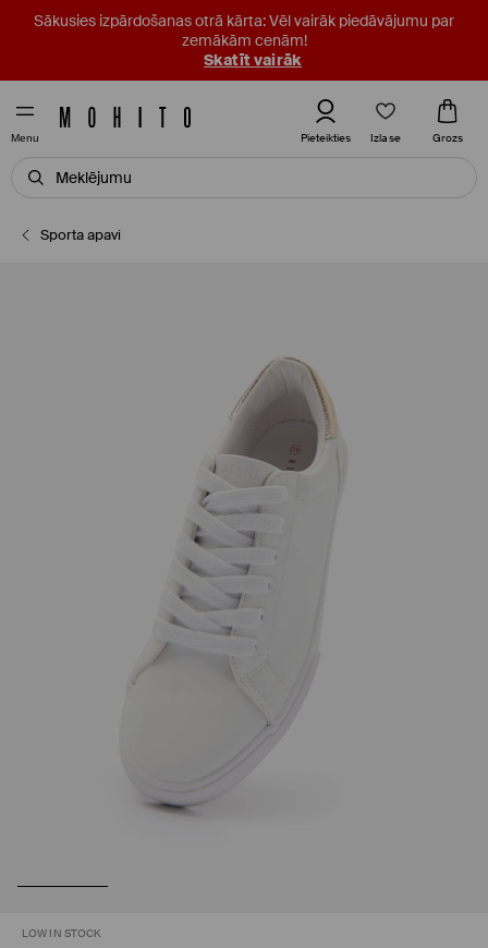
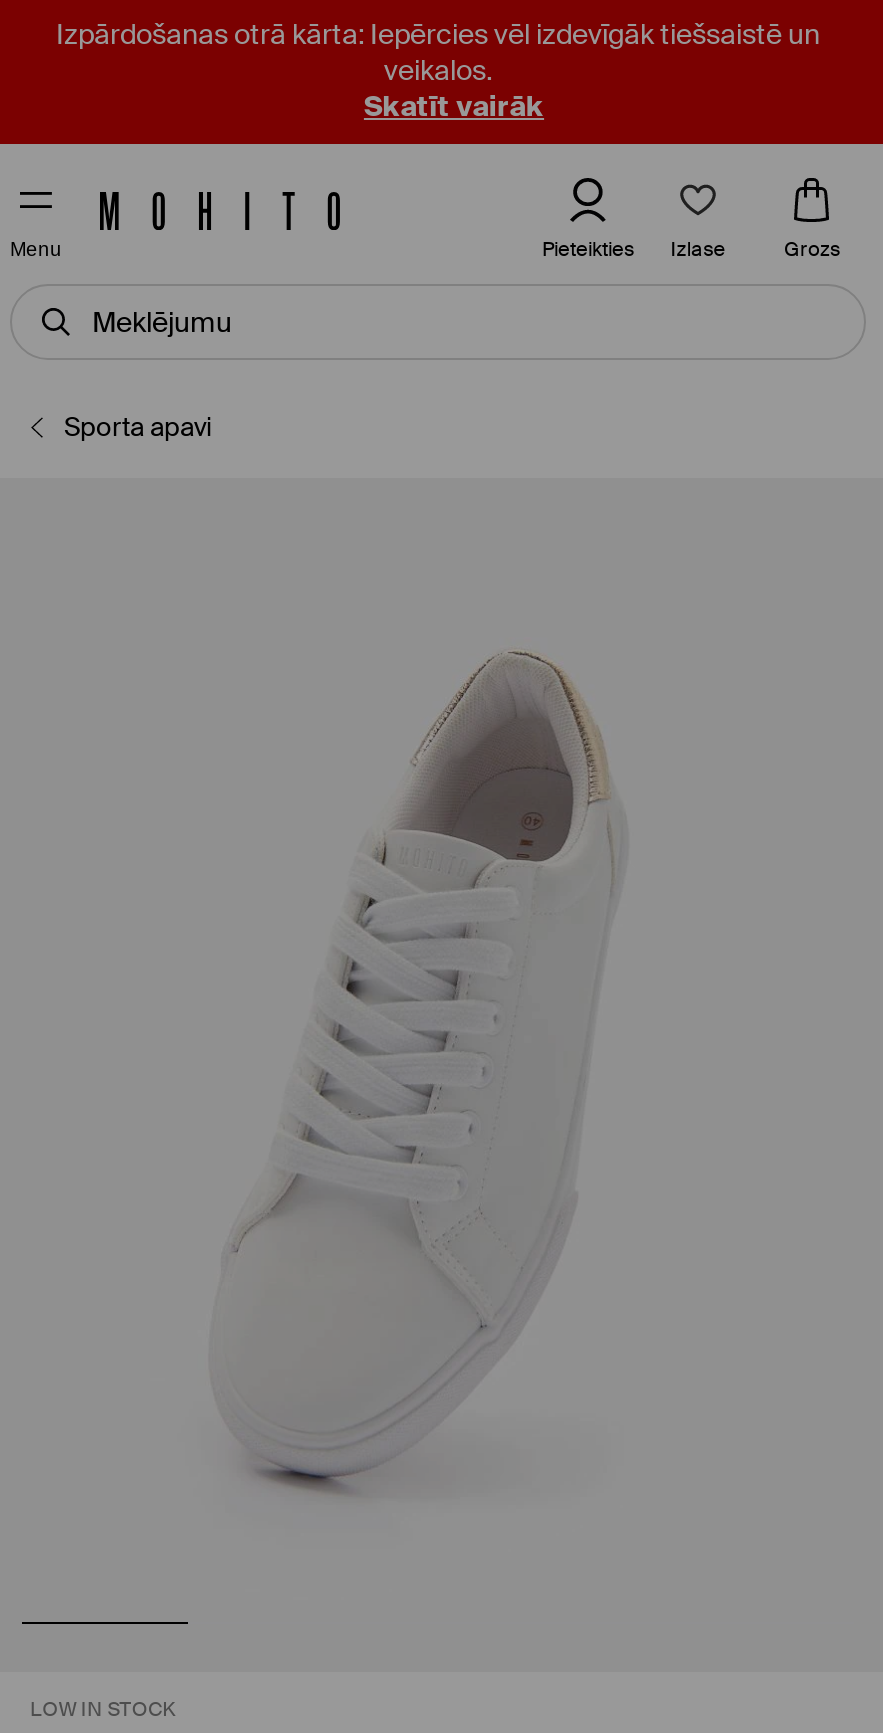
- Sākusies izpārdošanas otrā kārta: Vēl vairāk piedāvājumu par
- zemākām cenām!
+ Izpārdošanas otrā kārta: Iepērcies vēl izdevīgāk tiešsaistē un
+ veikalos.
